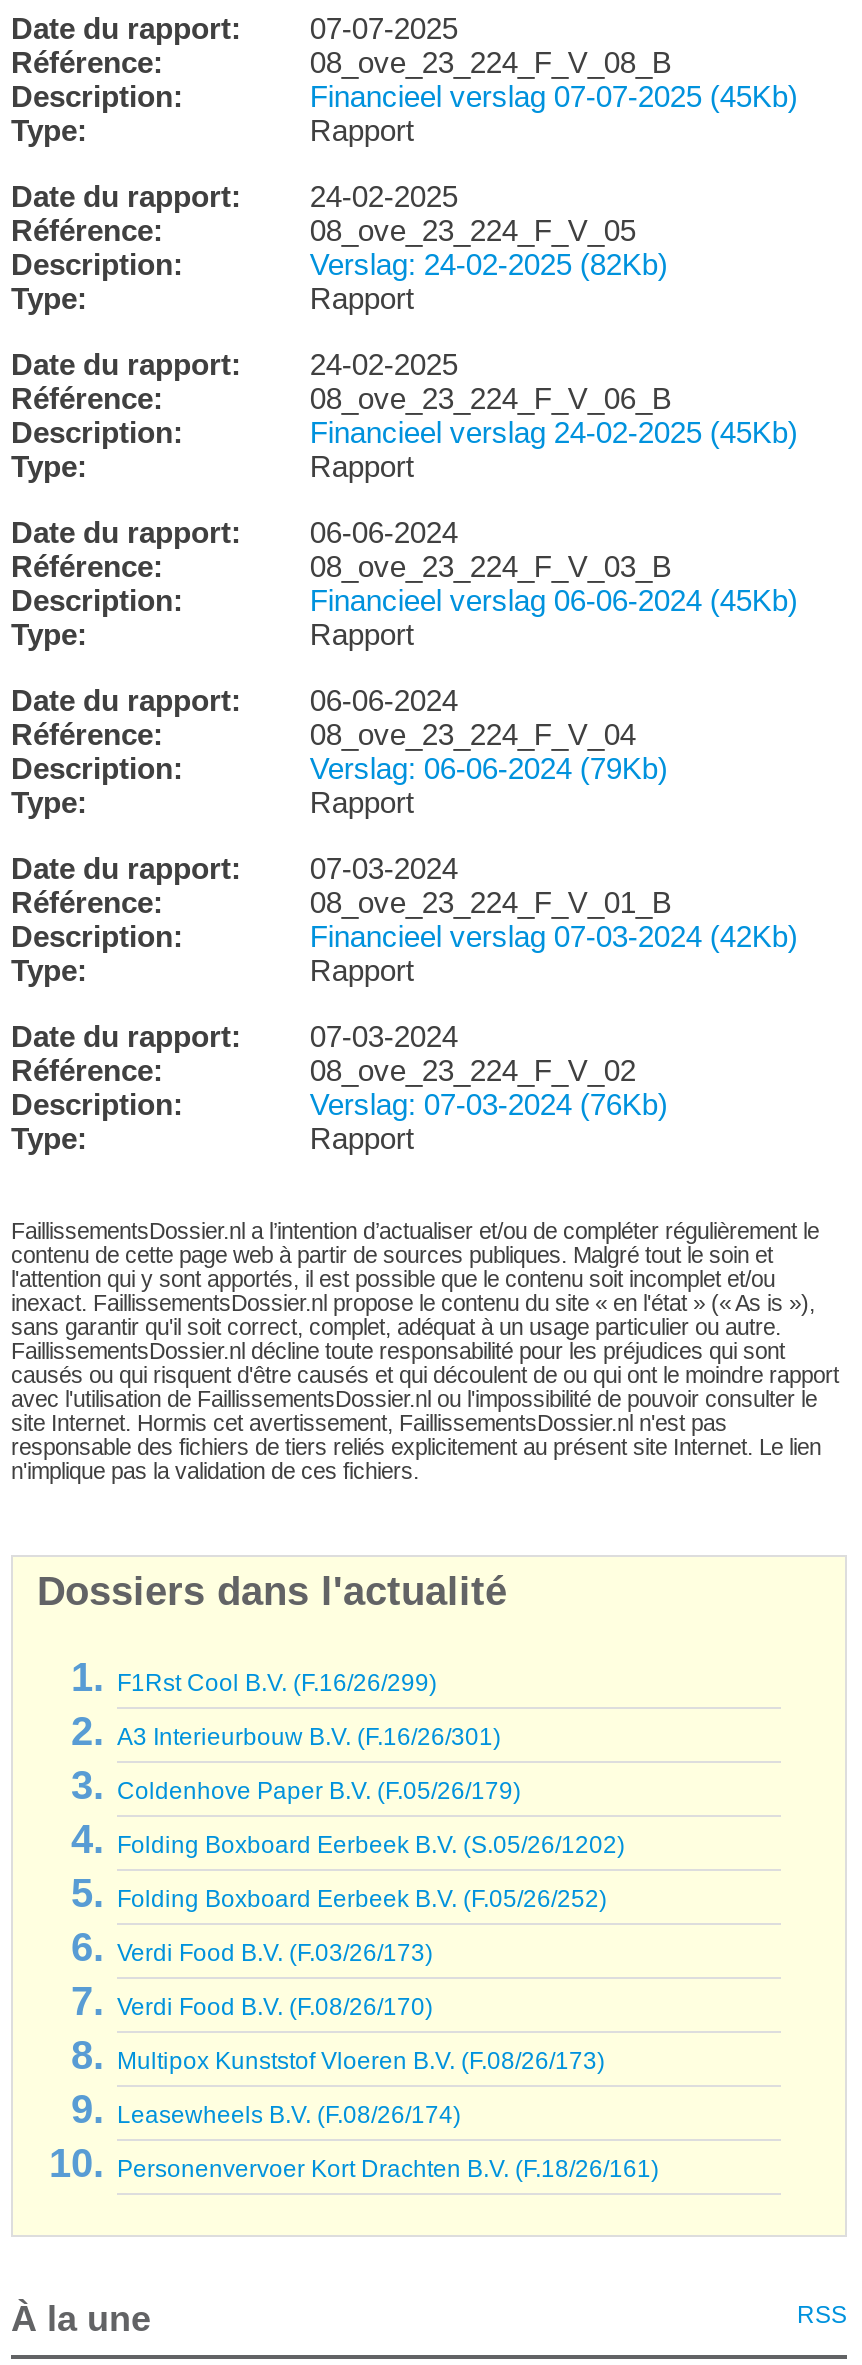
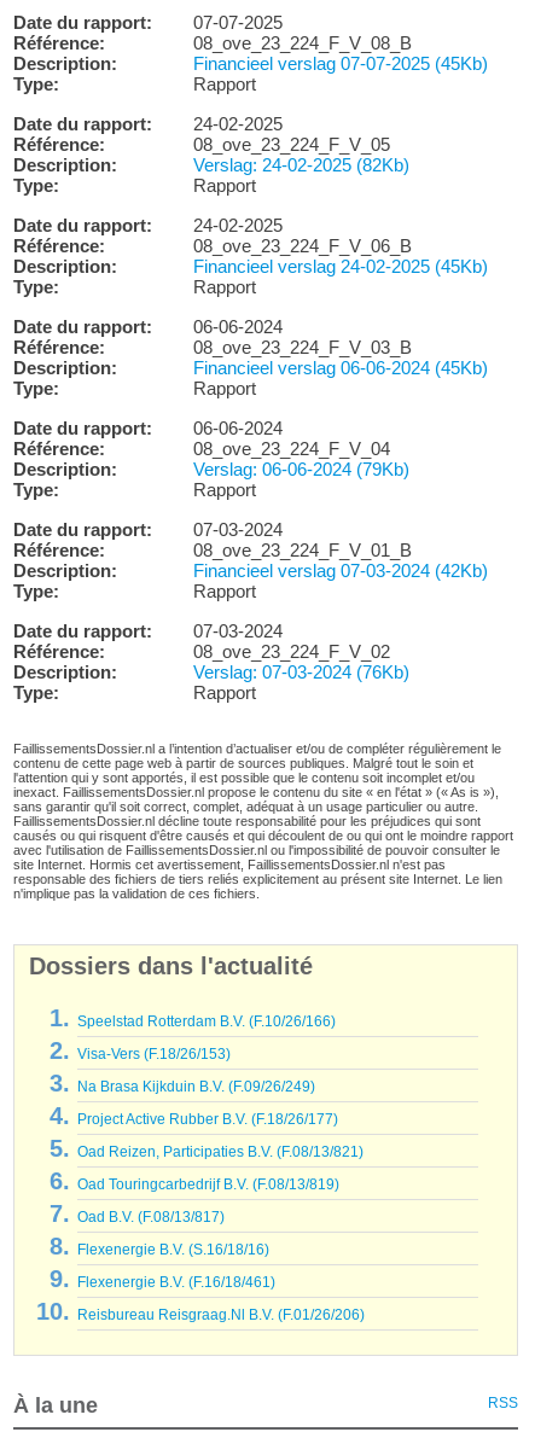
- F1Rst Cool B.V. (F.16/26/299)
+ Speelstad Rotterdam B.V. (F.10/26/166)

- A3 Interieurbouw B.V. (F.16/26/301)
+ Visa-Vers (F.18/26/153)

- Coldenhove Paper B.V. (F.05/26/179)
+ Na Brasa Kijkduin B.V. (F.09/26/249)

- Folding Boxboard Eerbeek B.V. (S.05/26/1202)
+ Project Active Rubber B.V. (F.18/26/177)

- Folding Boxboard Eerbeek B.V. (F.05/26/252)
+ Oad Reizen, Participaties B.V. (F.08/13/821)

- Verdi Food B.V. (F.03/26/173)
+ Oad Touringcarbedrijf B.V. (F.08/13/819)

- Verdi Food B.V. (F.08/26/170)
+ Oad B.V. (F.08/13/817)

- Multipox Kunststof Vloeren B.V. (F.08/26/173)
+ Flexenergie B.V. (S.16/18/16)

- Leasewheels B.V. (F.08/26/174)
+ Flexenergie B.V. (F.16/18/461)

- Personenvervoer Kort Drachten B.V. (F.18/26/161)
+ Reisbureau Reisgraag.Nl B.V. (F.01/26/206)
